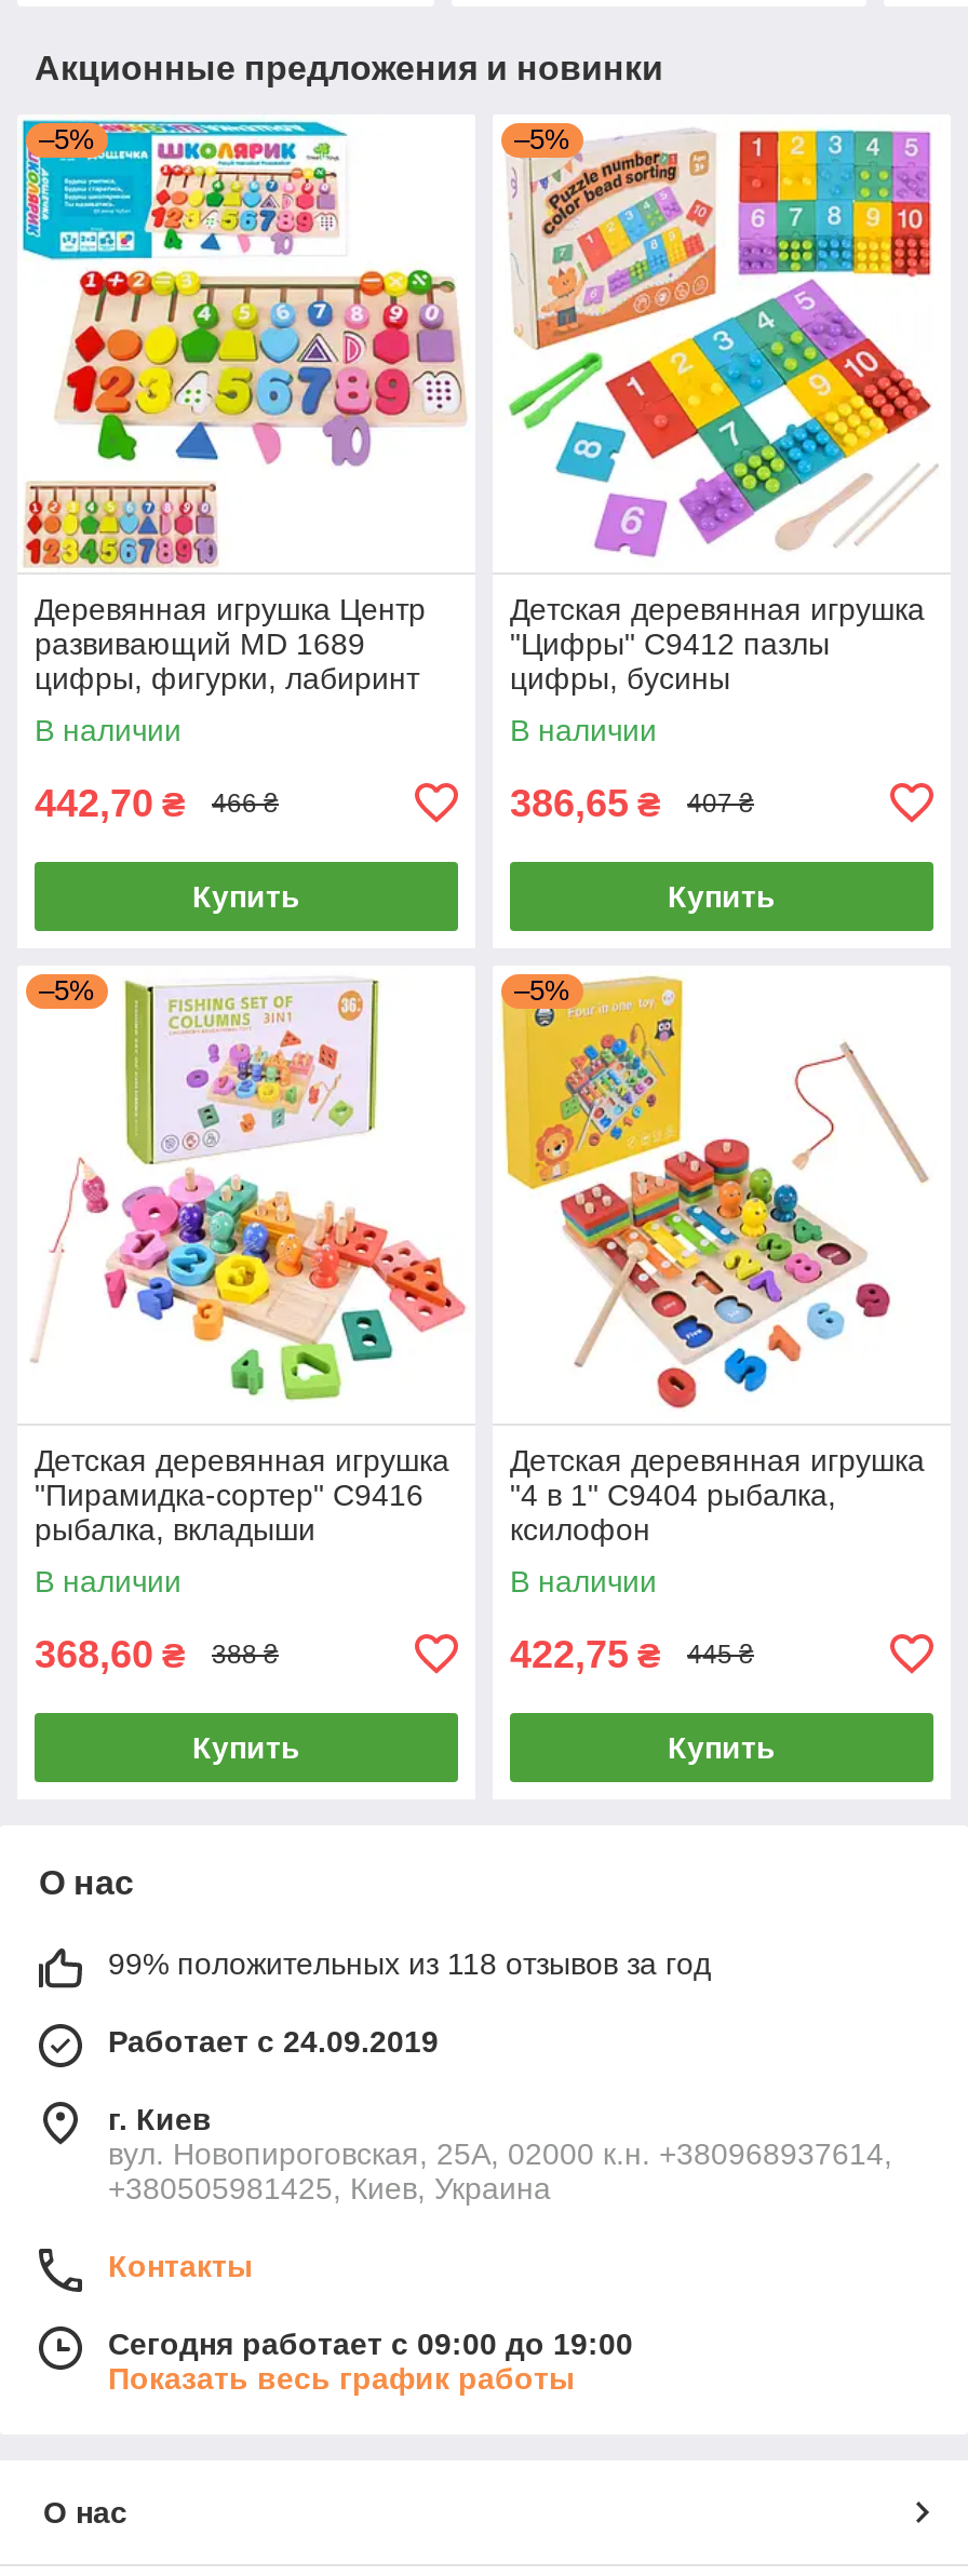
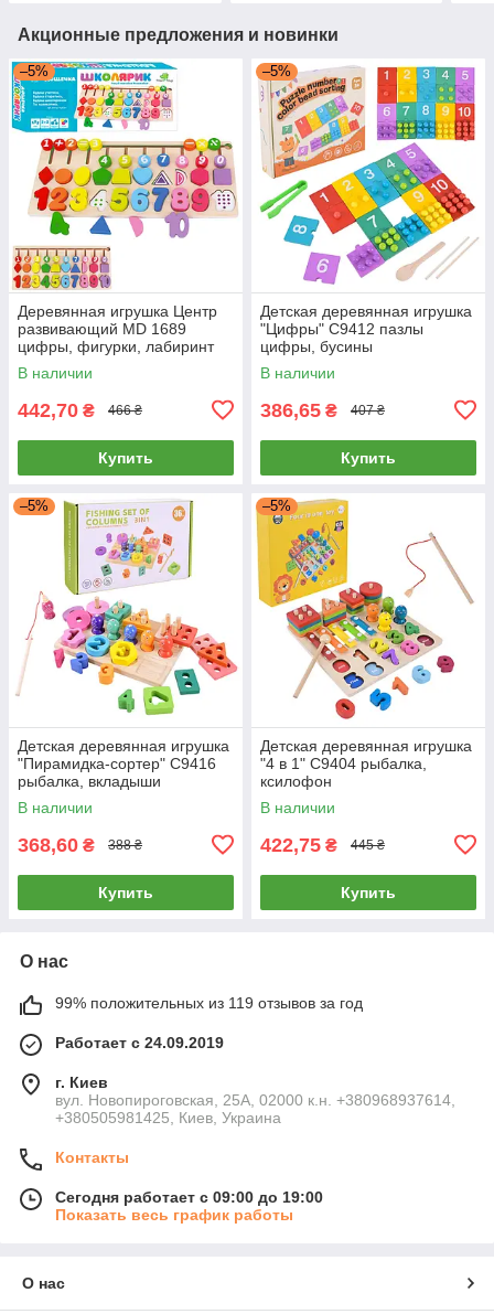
- 99% положительных из 118 отзывов за год
+ 99% положительных из 119 отзывов за год
